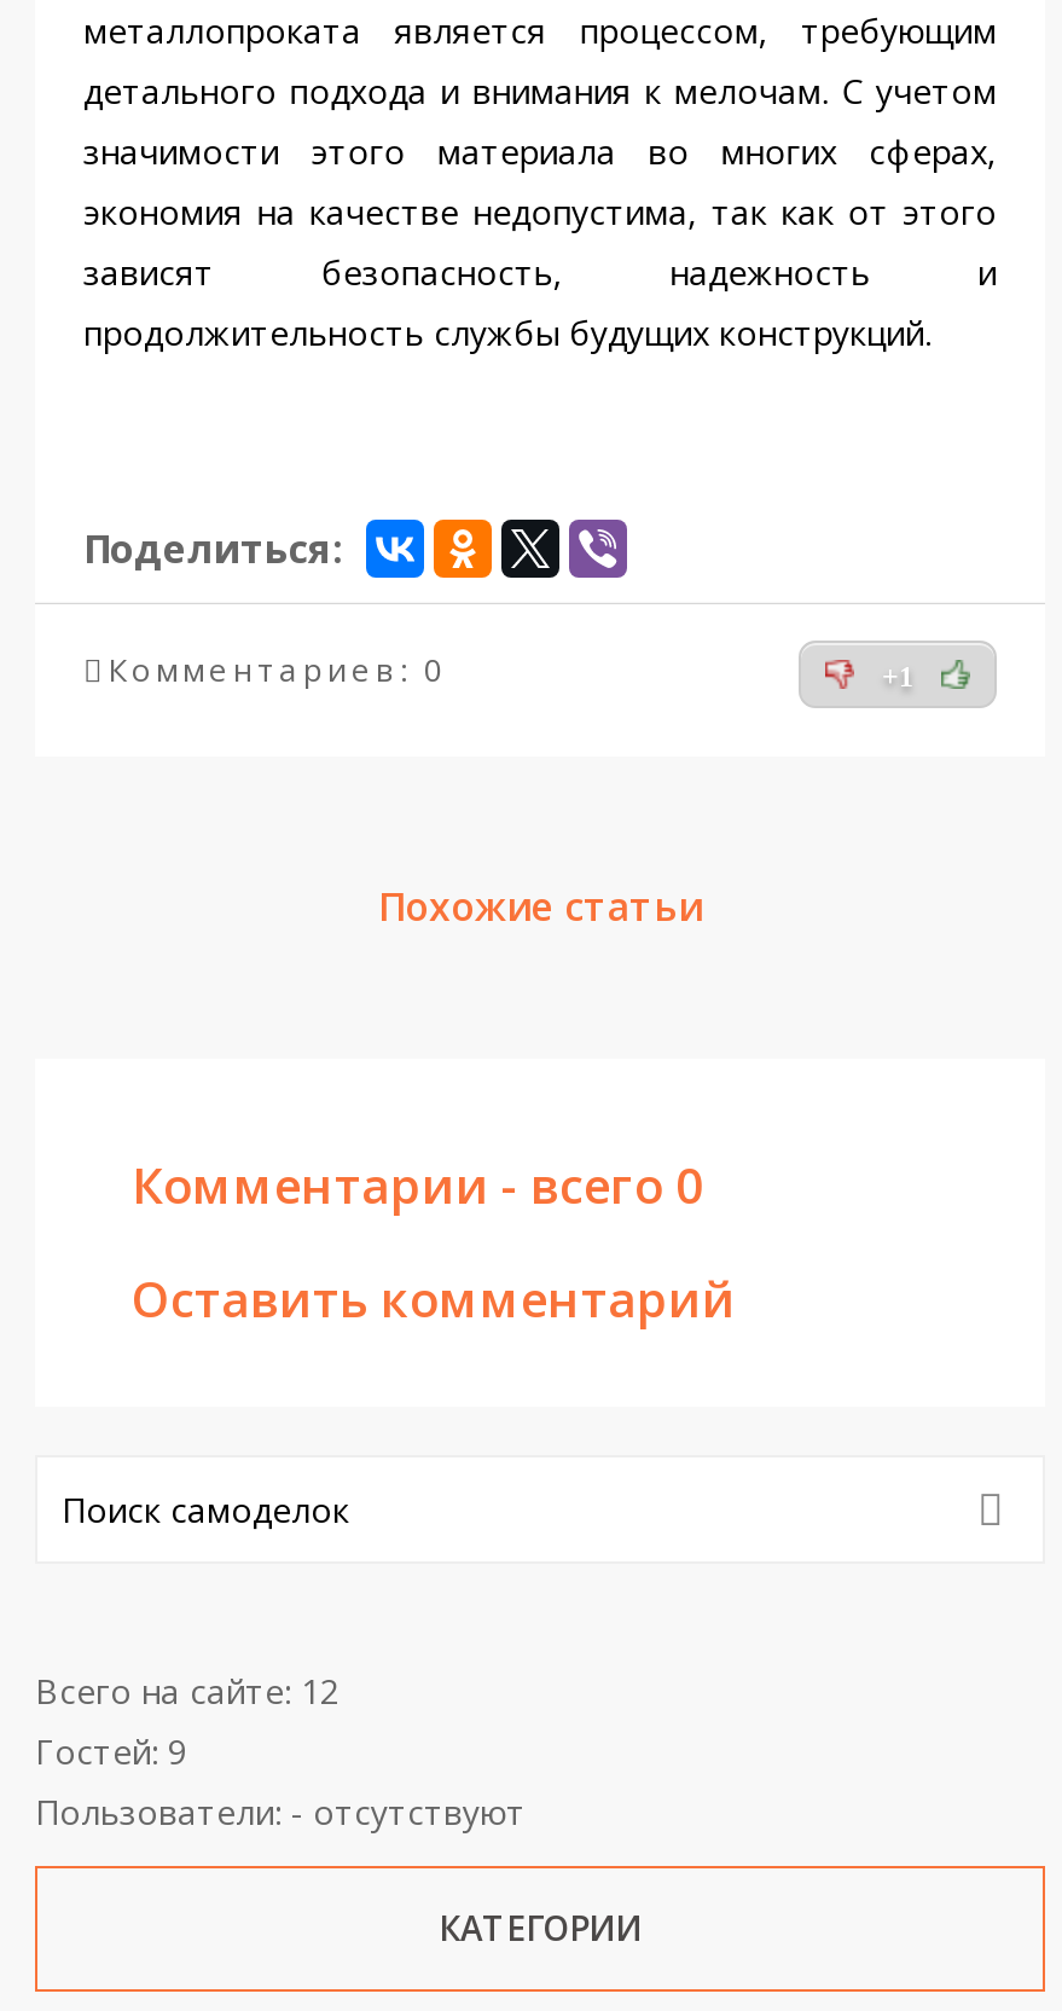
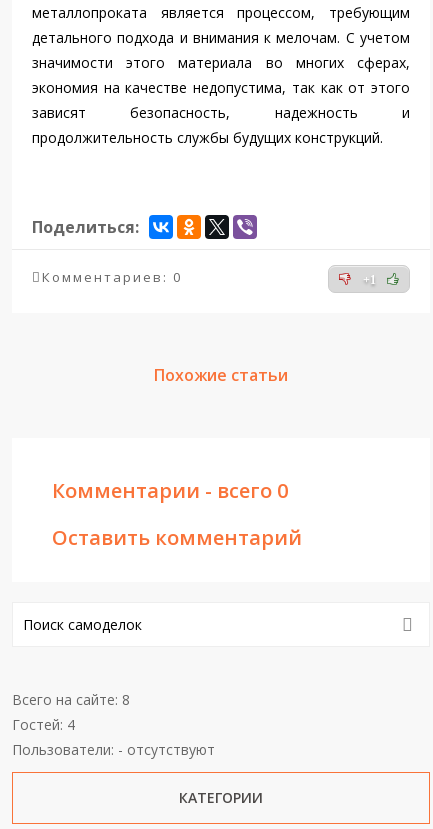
- Всего на сайте: 12
+ Всего на сайте: 8

- Гостей: 9
+ Гостей: 4
